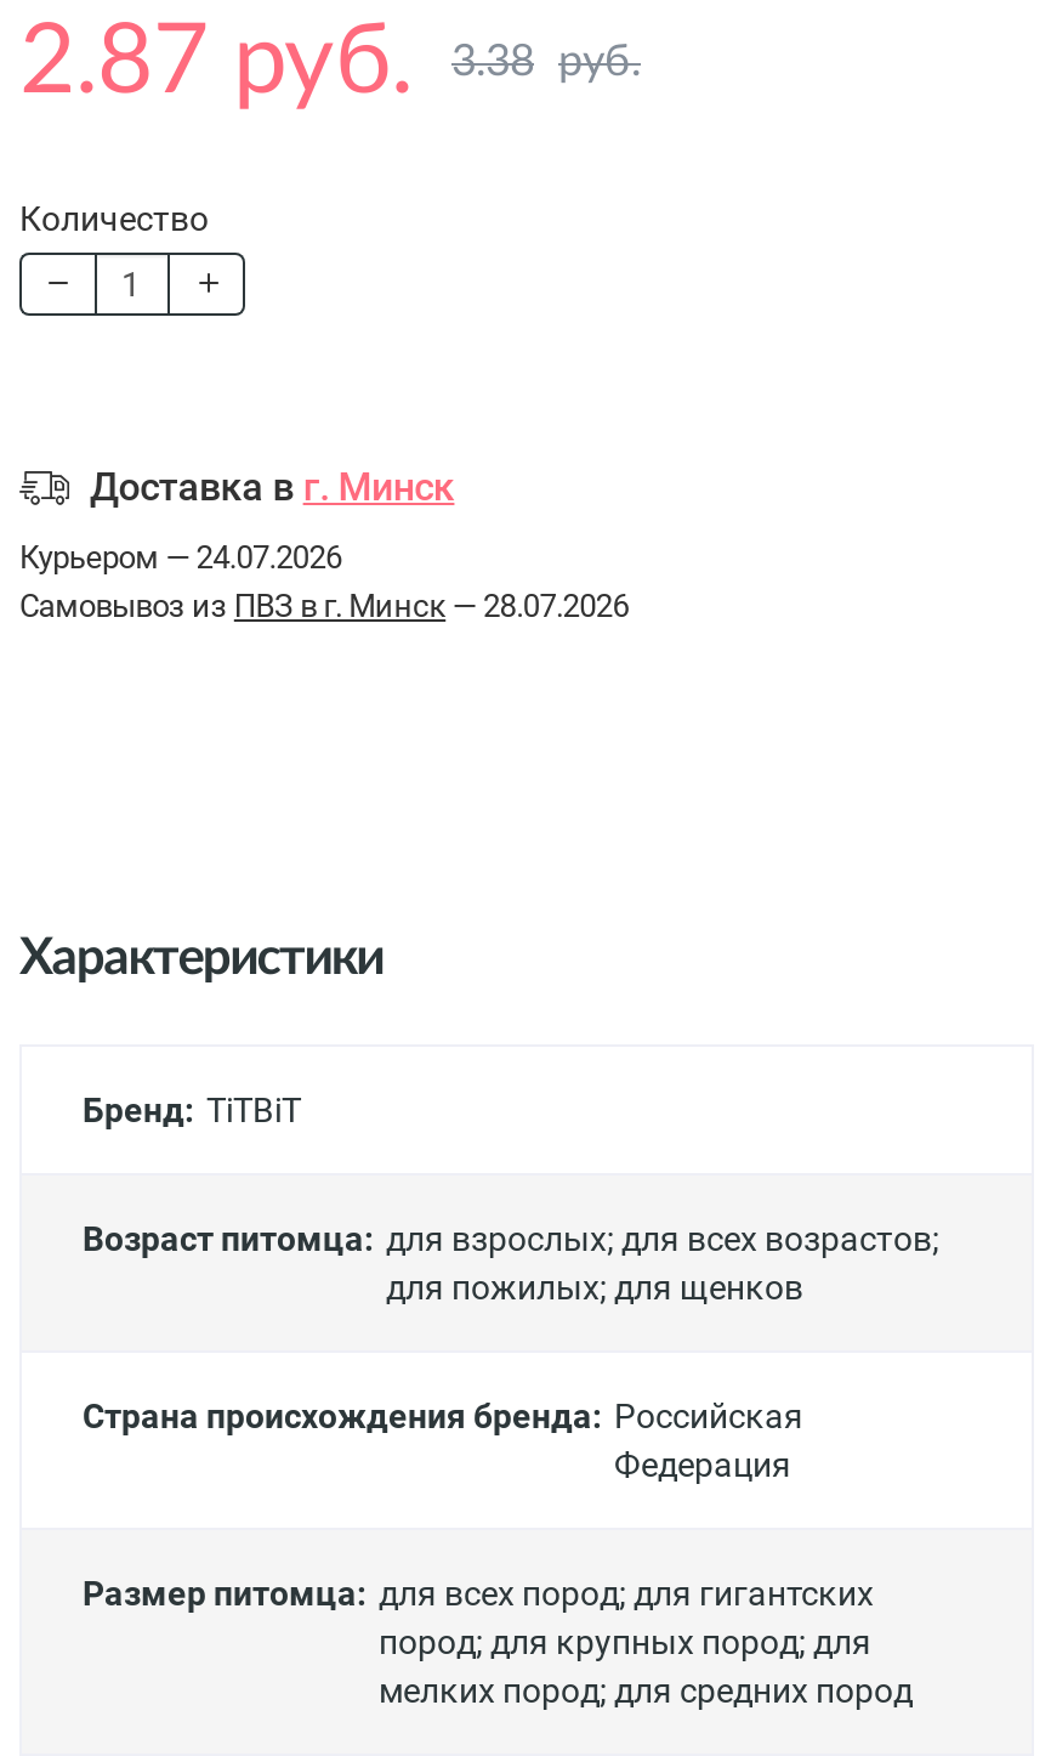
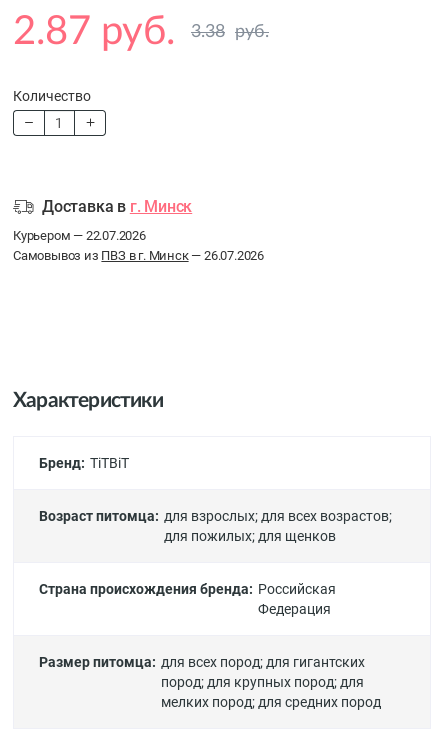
- Курьером — 24.07.2026
+ Курьером — 22.07.2026

- Самовывоз из ПВЗ в г. Минск — 28.07.2026
+ Самовывоз из ПВЗ в г. Минск — 26.07.2026
